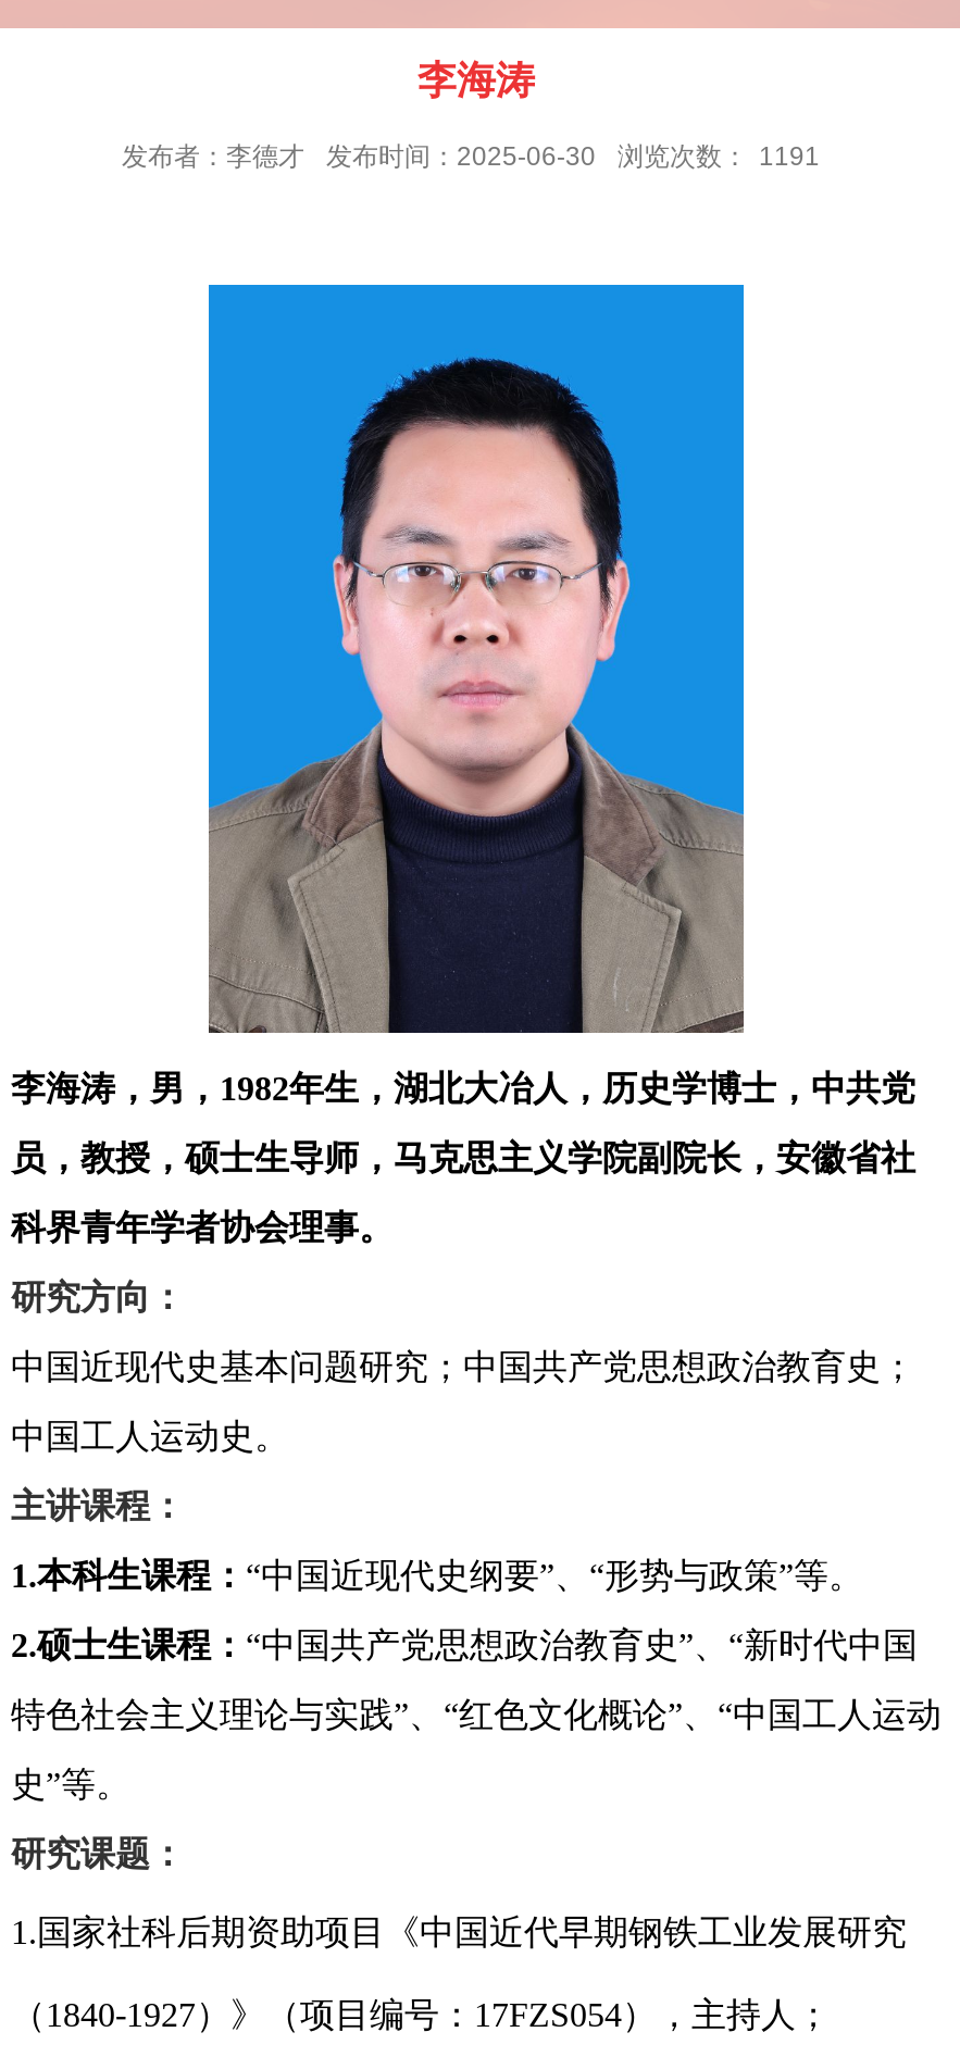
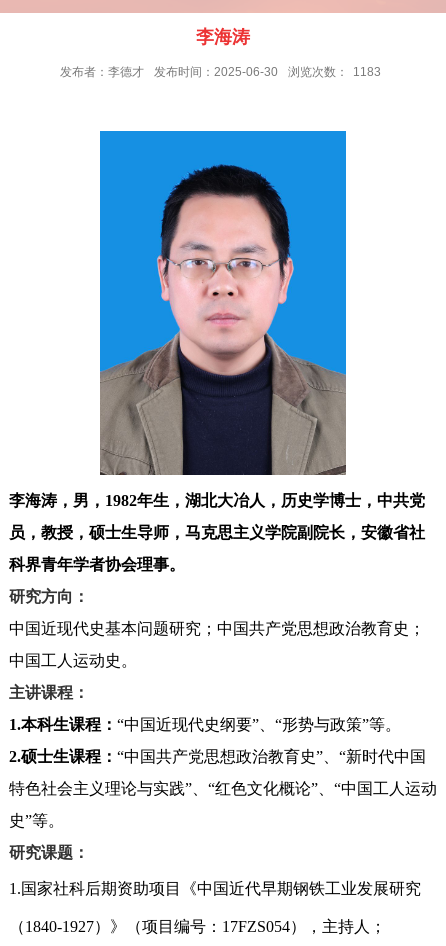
- 发布者：李德才 发布时间：2025-06-30 浏览次数： 1191
+ 发布者：李德才 发布时间：2025-06-30 浏览次数： 1183
